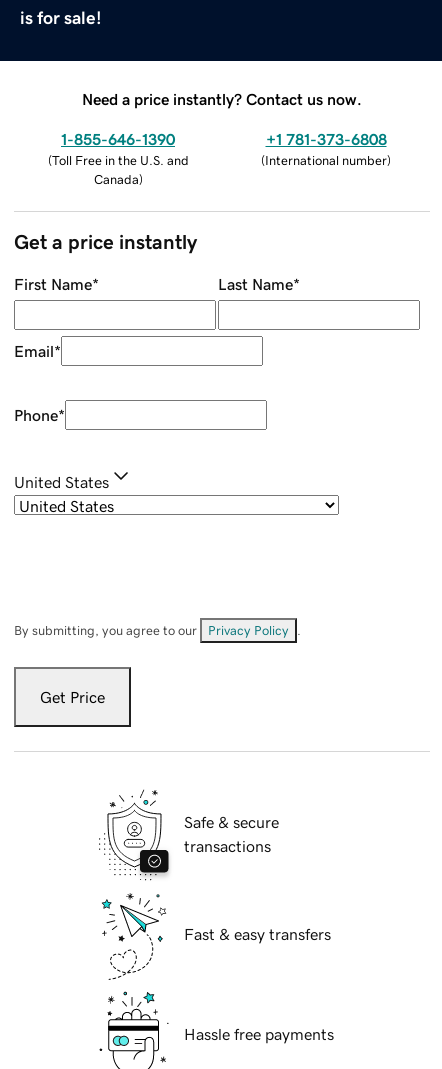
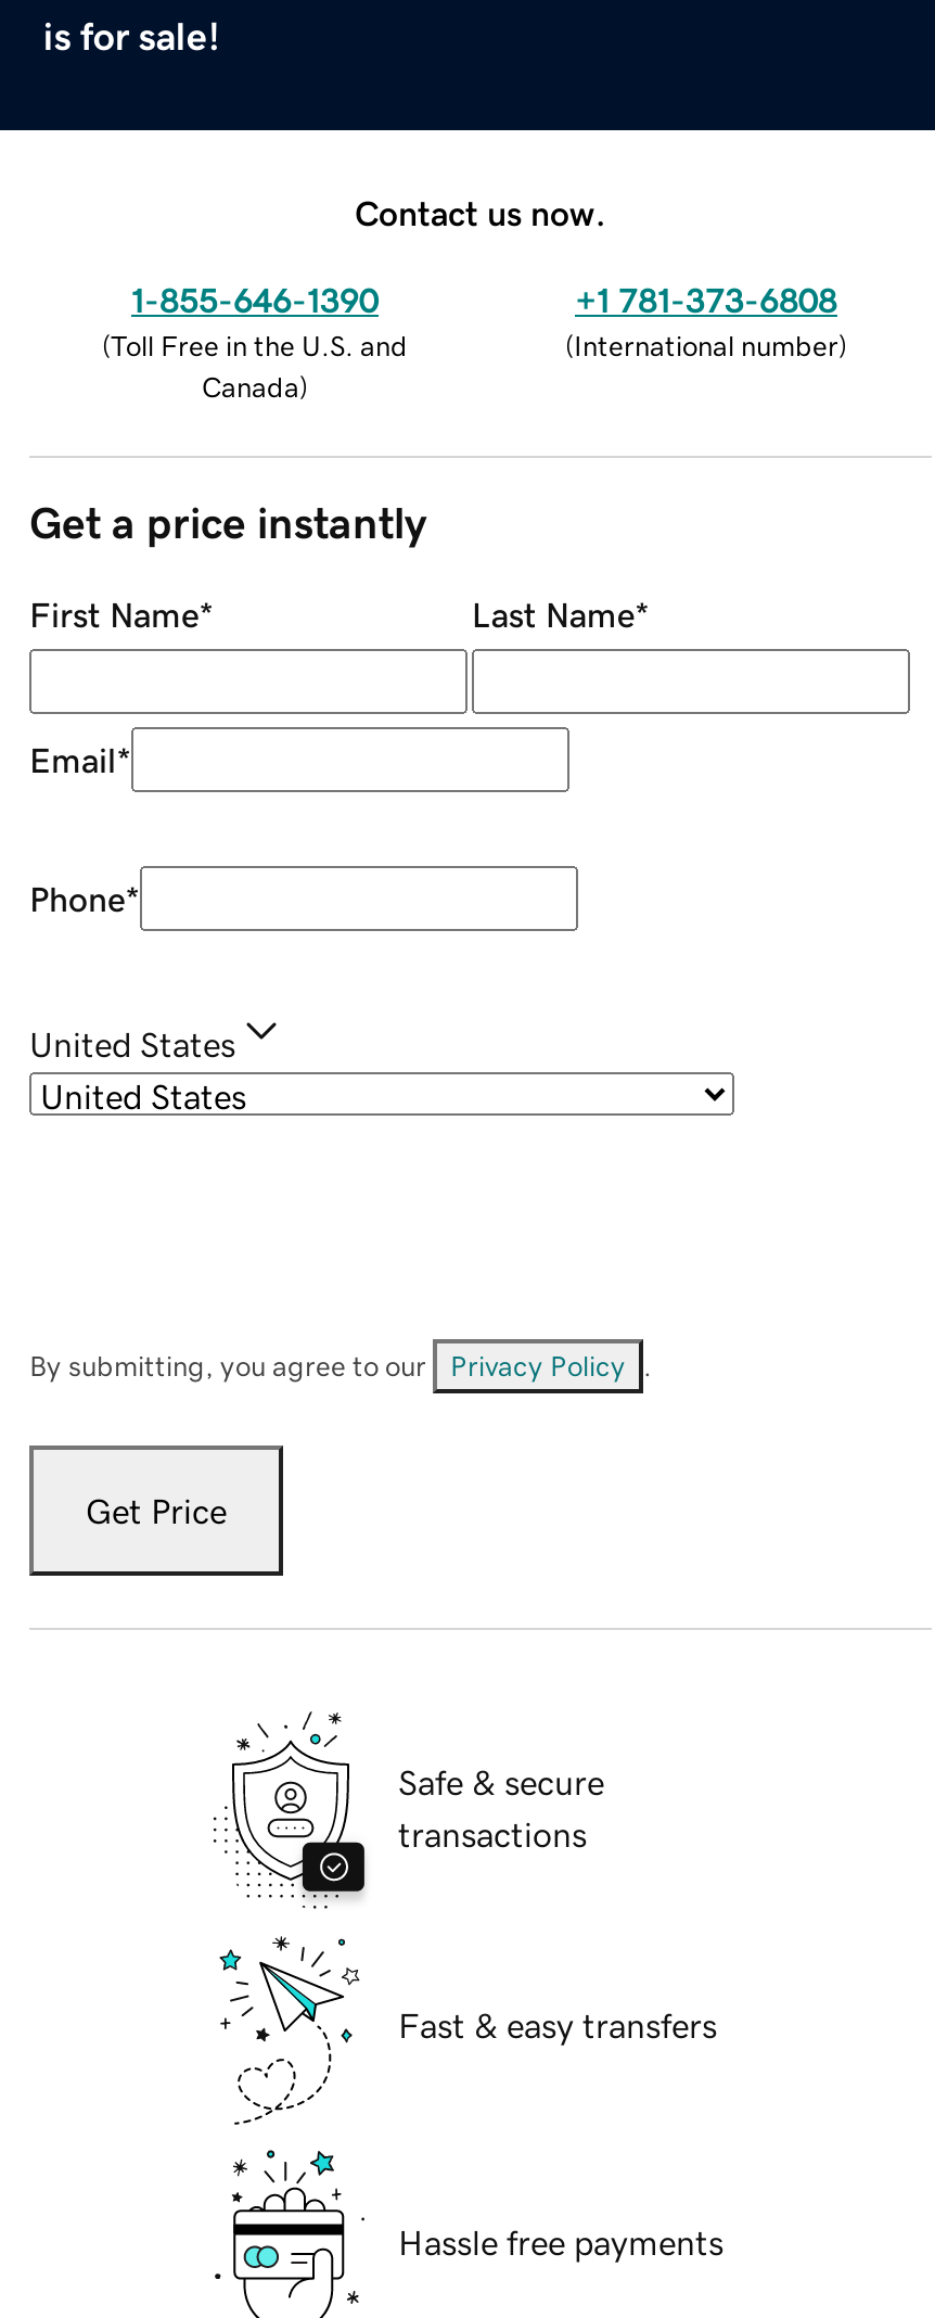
- Need a price instantly? Contact us now.
+ Contact us now.
